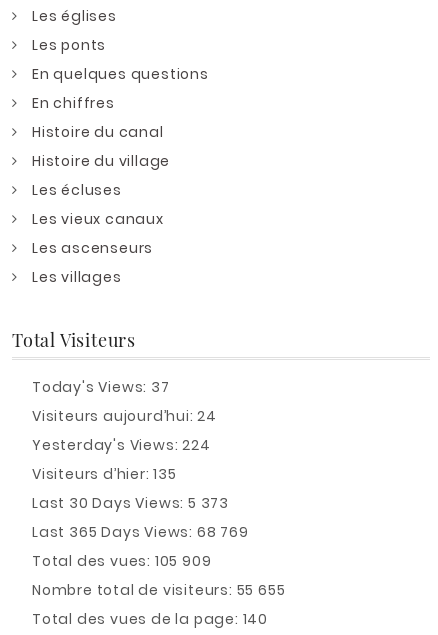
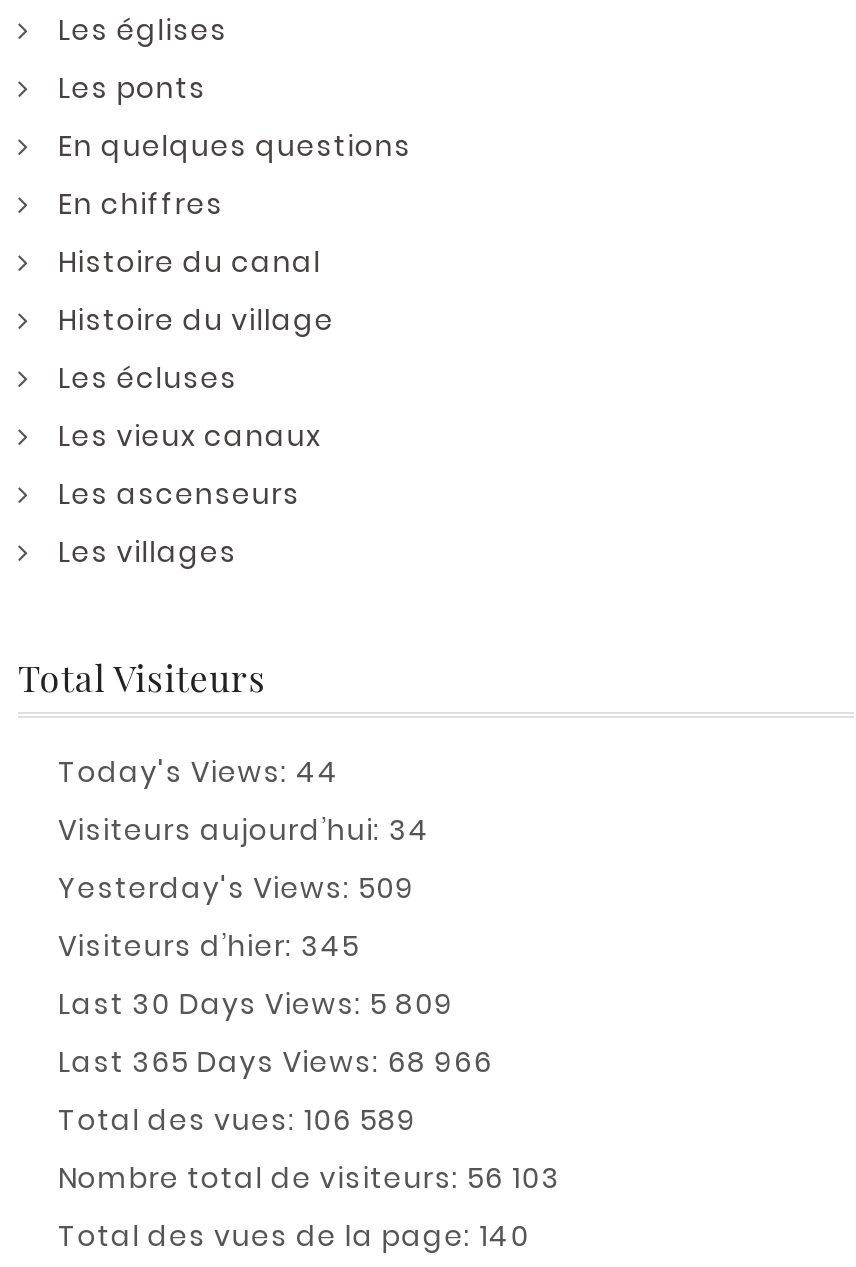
- Today's Views: 37
+ Today's Views: 44

- Visiteurs aujourd’hui: 24
+ Visiteurs aujourd’hui: 34

- Yesterday's Views: 224
+ Yesterday's Views: 509

- Visiteurs d’hier: 135
+ Visiteurs d’hier: 345

- Last 30 Days Views: 5 373
+ Last 30 Days Views: 5 809

- Last 365 Days Views: 68 769
+ Last 365 Days Views: 68 966

- Total des vues: 105 909
+ Total des vues: 106 589

- Nombre total de visiteurs: 55 655
+ Nombre total de visiteurs: 56 103
